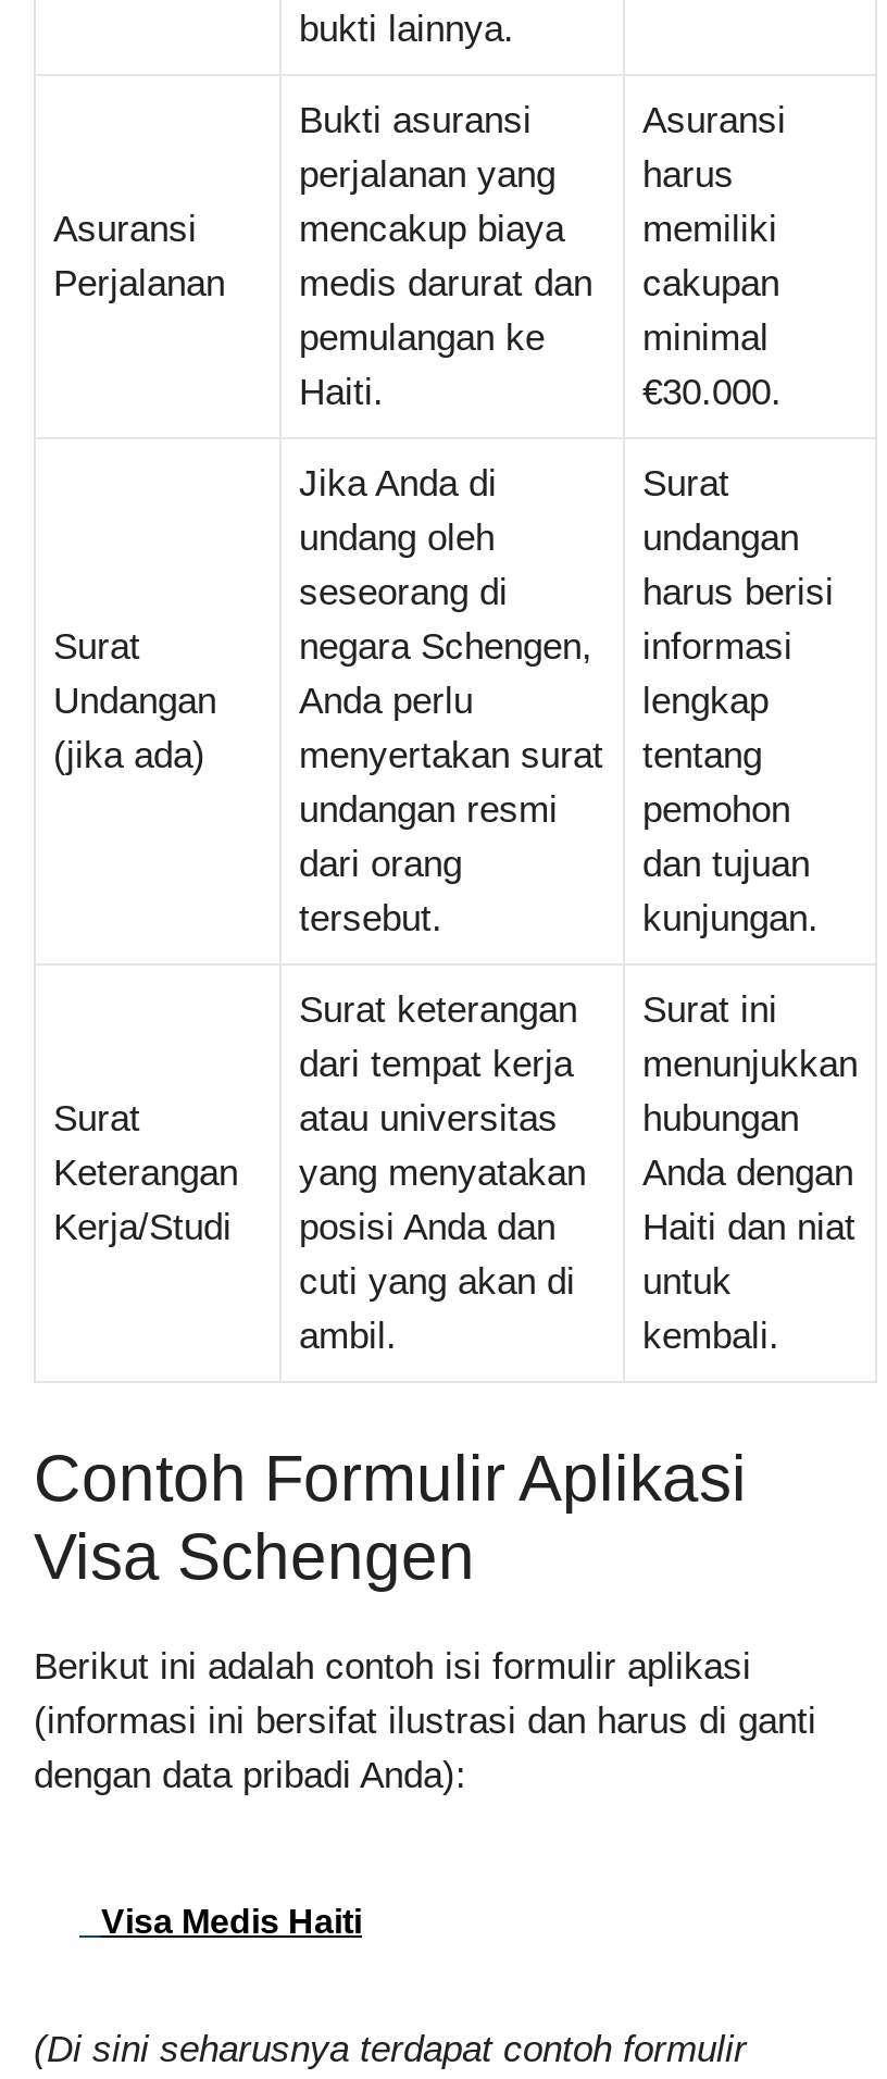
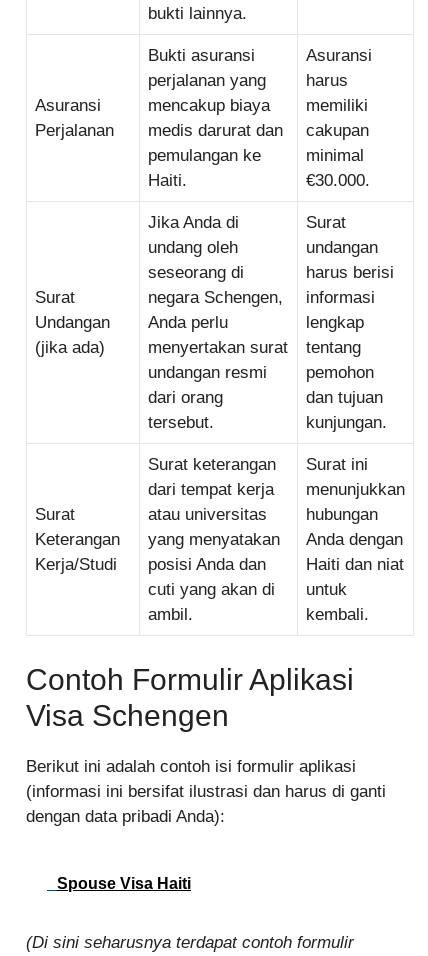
- Visa Medis Haiti
+ Spouse Visa Haiti
